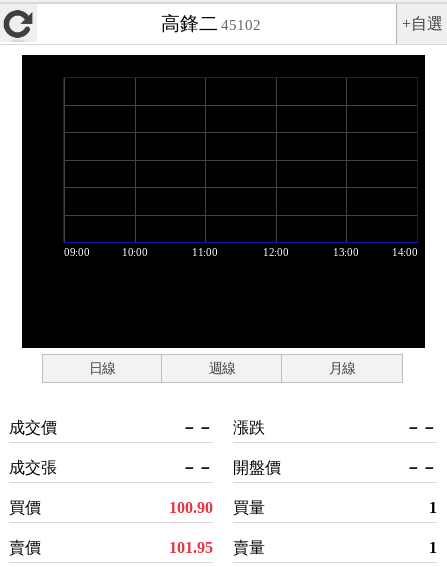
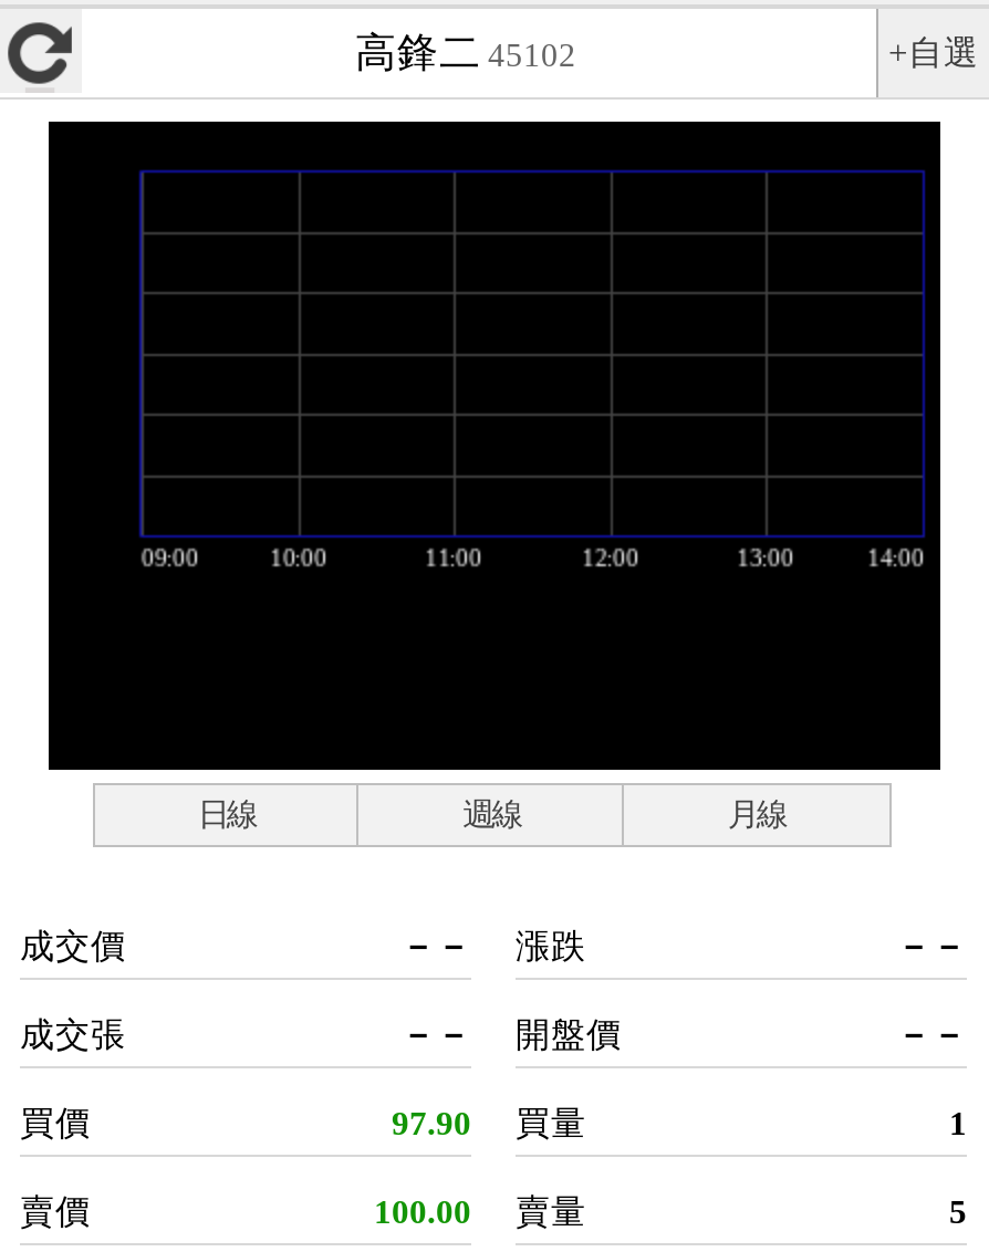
- 100.90 買量
+ 97.90 買量

- 101.95
+ 100.00

- 1
+ 5
